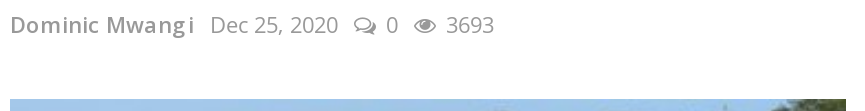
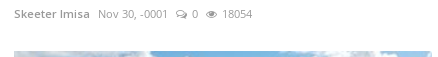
- Dominic Mwangi Dec 25, 2020
+ Skeeter Imisa Nov 30, -0001

- 3693
+ 18054
